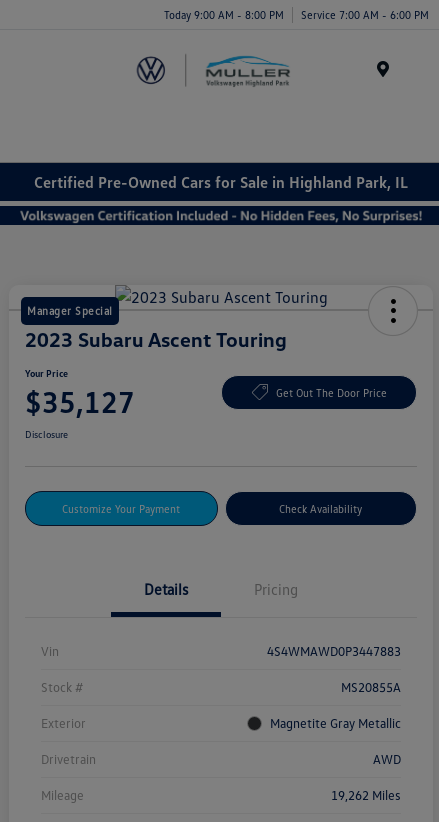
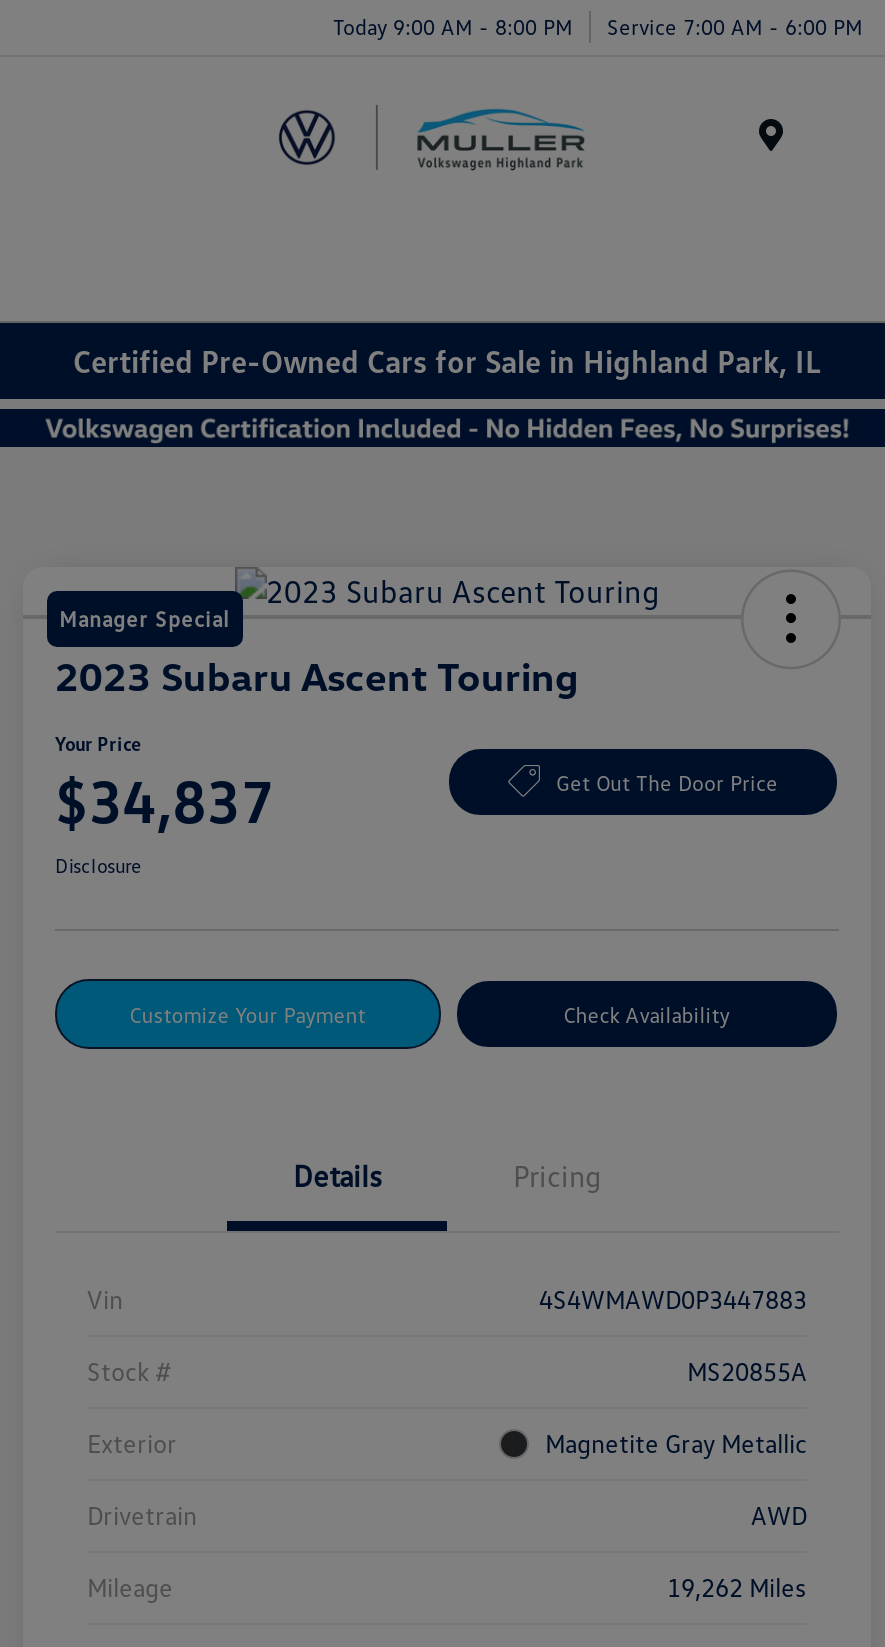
- $35,127
+ $34,837
